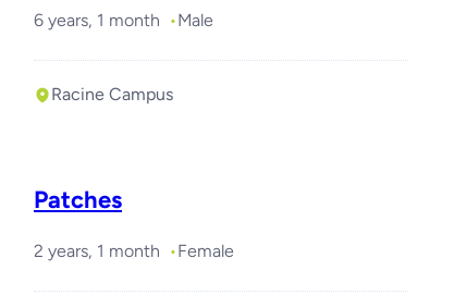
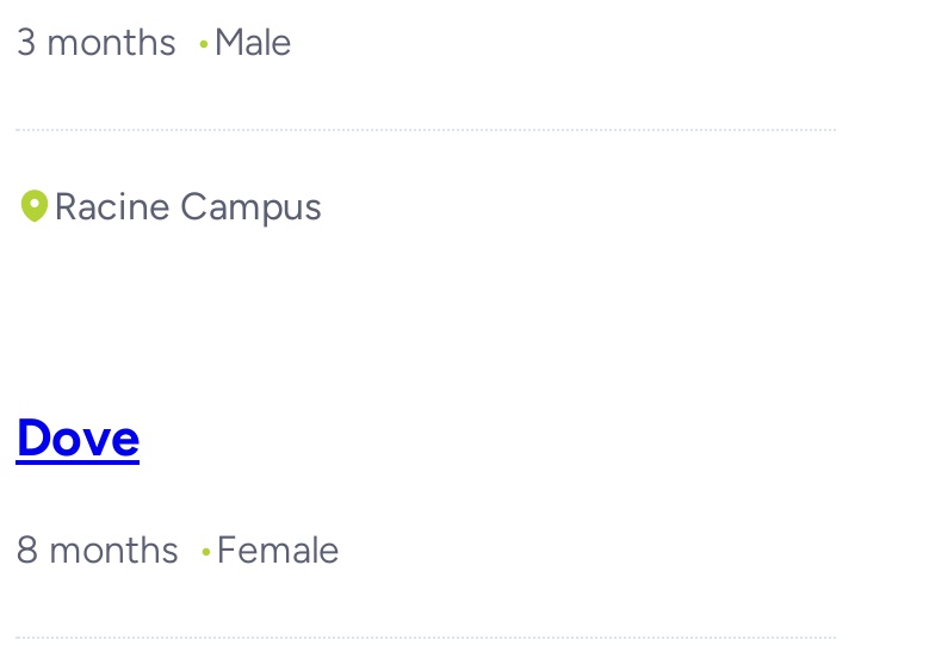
- 6 years, 1 month Male
+ 3 months Male

- Patches
+ Dove

- 2 years, 1 month Female
+ 8 months Female
